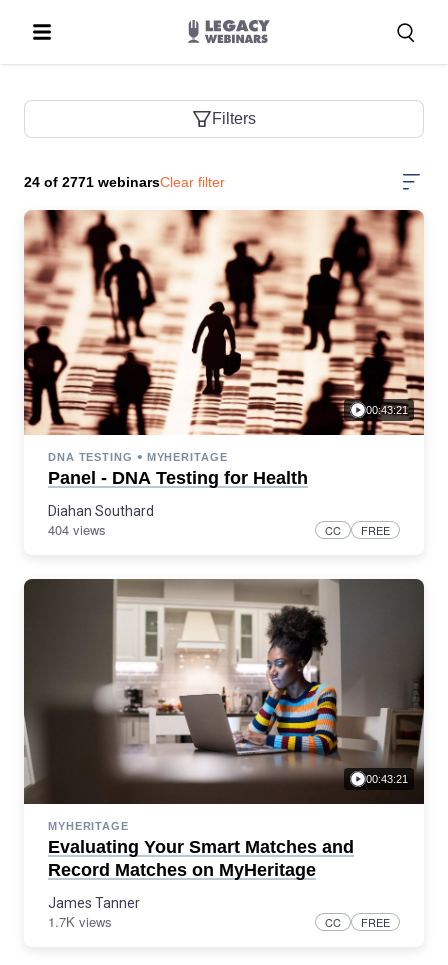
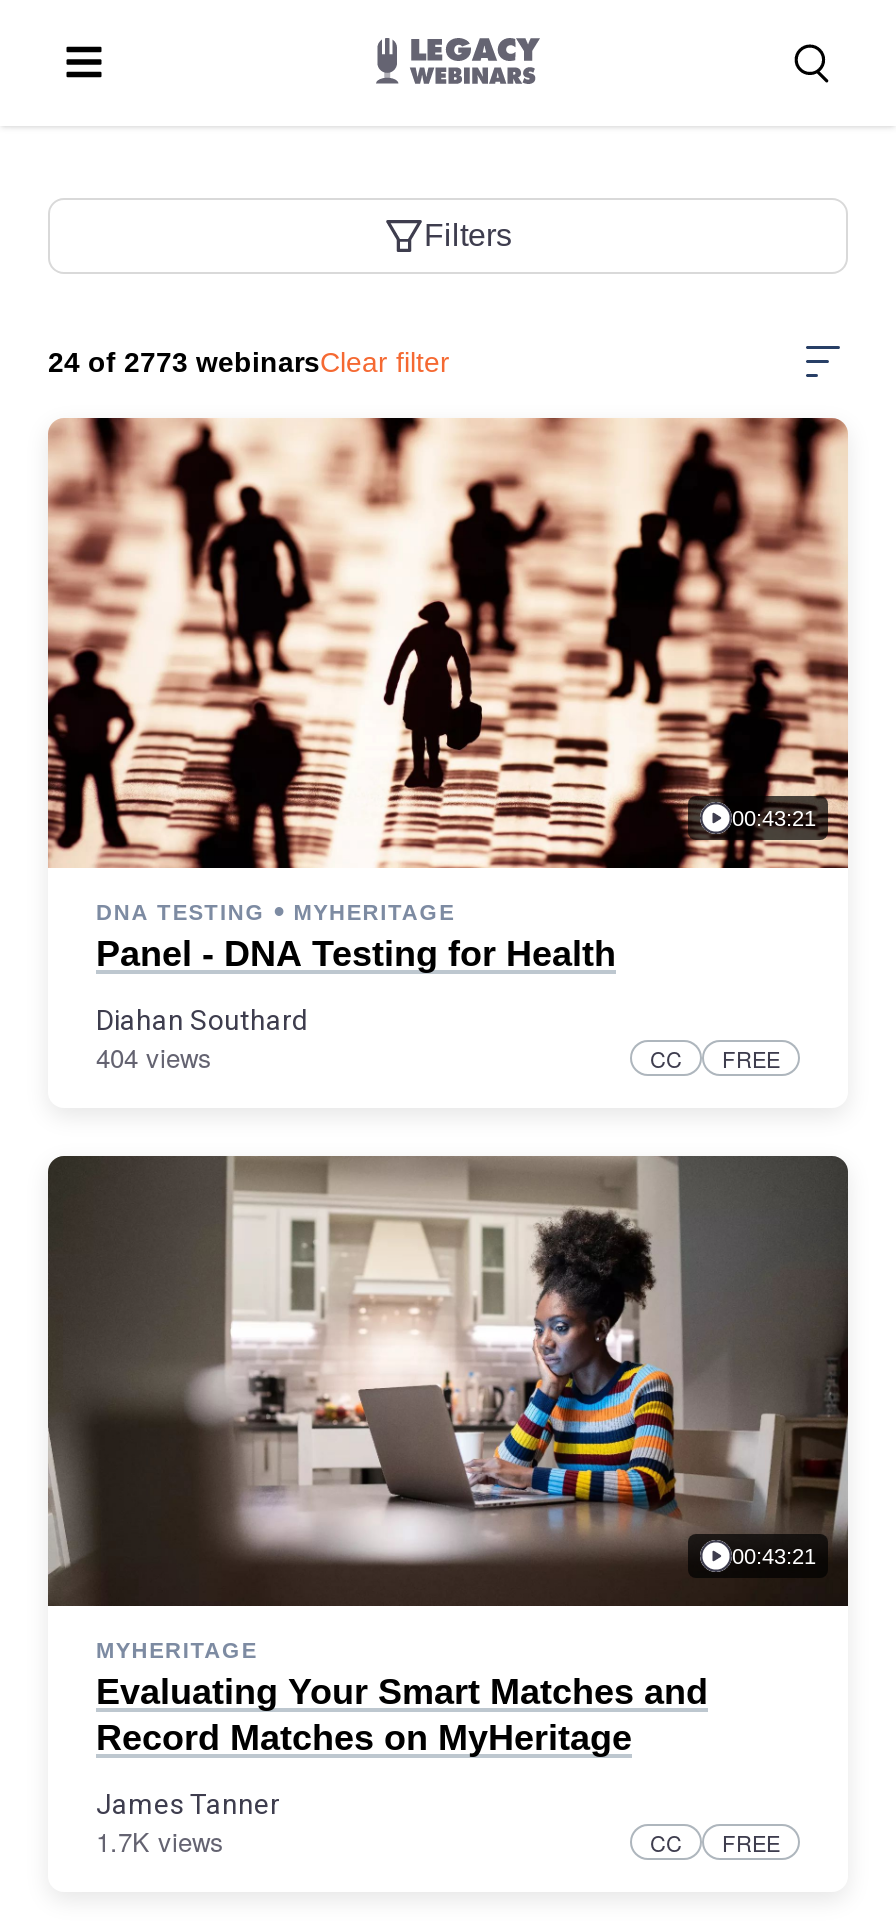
- 24 of 2771 webinarsClear filter
+ 24 of 2773 webinarsClear filter
